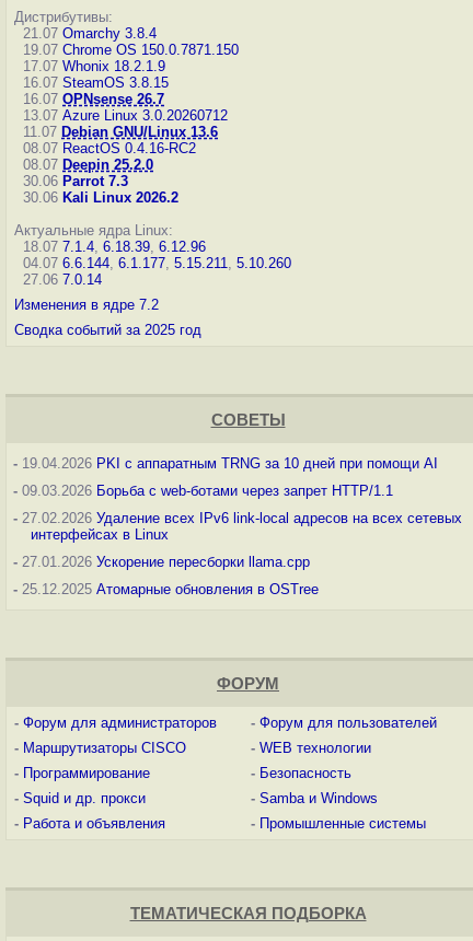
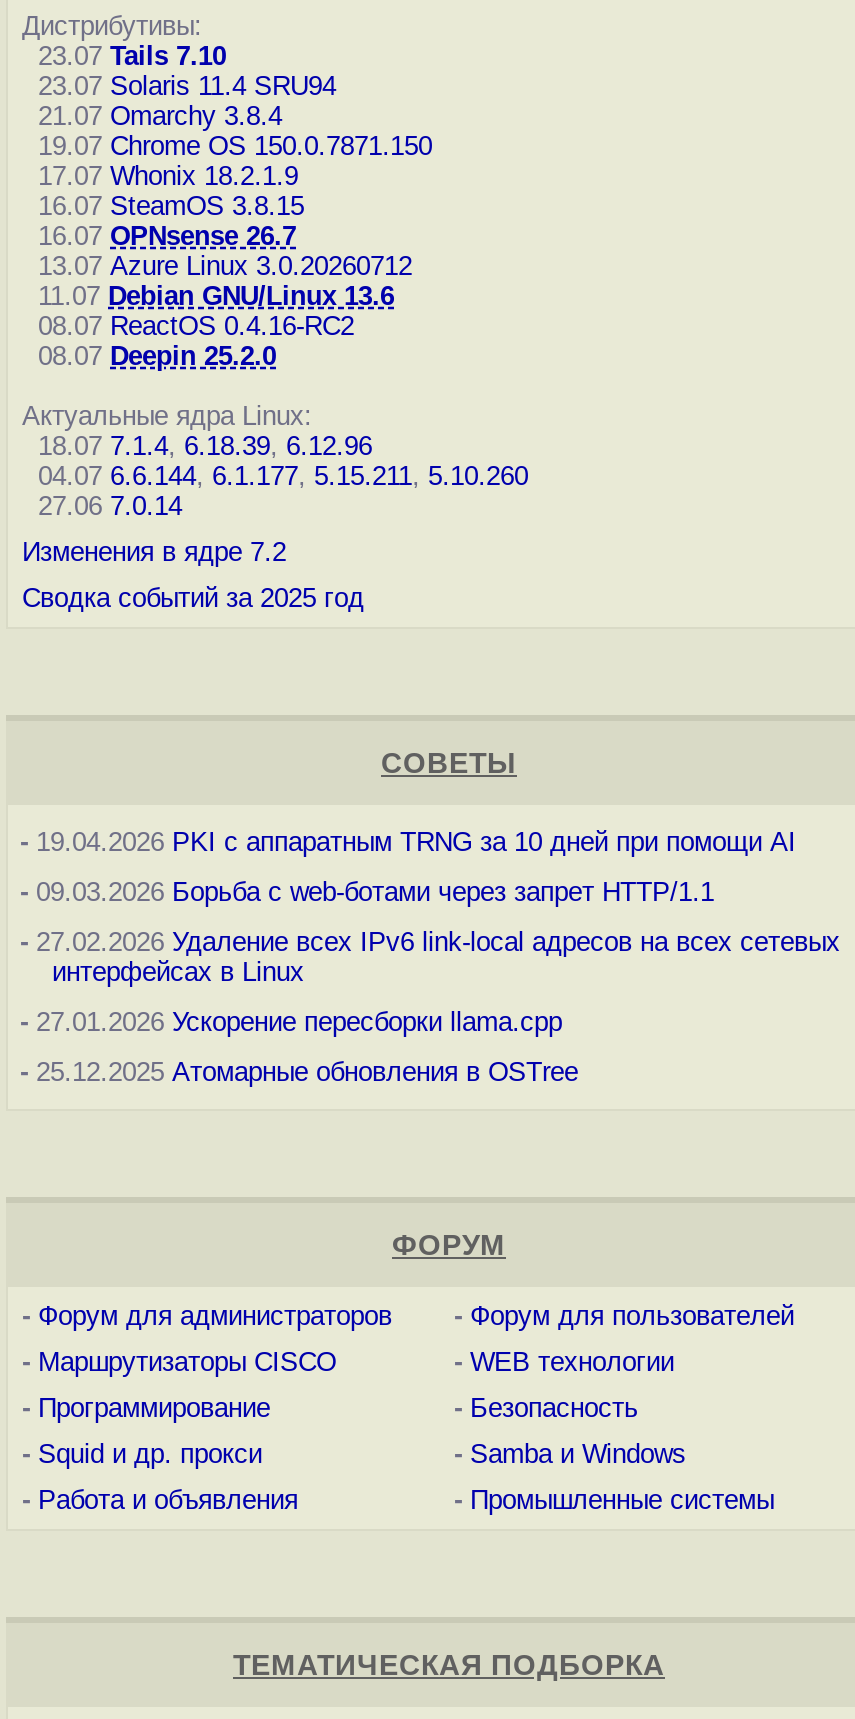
+ 23.07 Tails 7.10
+ 23.07 Solaris 11.4 SRU94

moved down: 21.07 Omarchy 3.8.4 | 19.07 Chrome OS 150.0.7871.150 | 17.07 Whonix 18.2.1.9 | ... | 08.07 ReactOS 0.4.16-RC2 | 08.07 Deepin 25.2.0

- 30.06 Parrot 7.3
- 30.06 Kali Linux 2026.2
